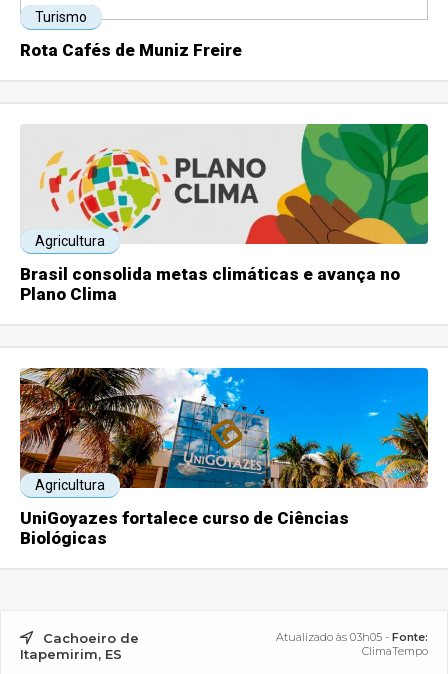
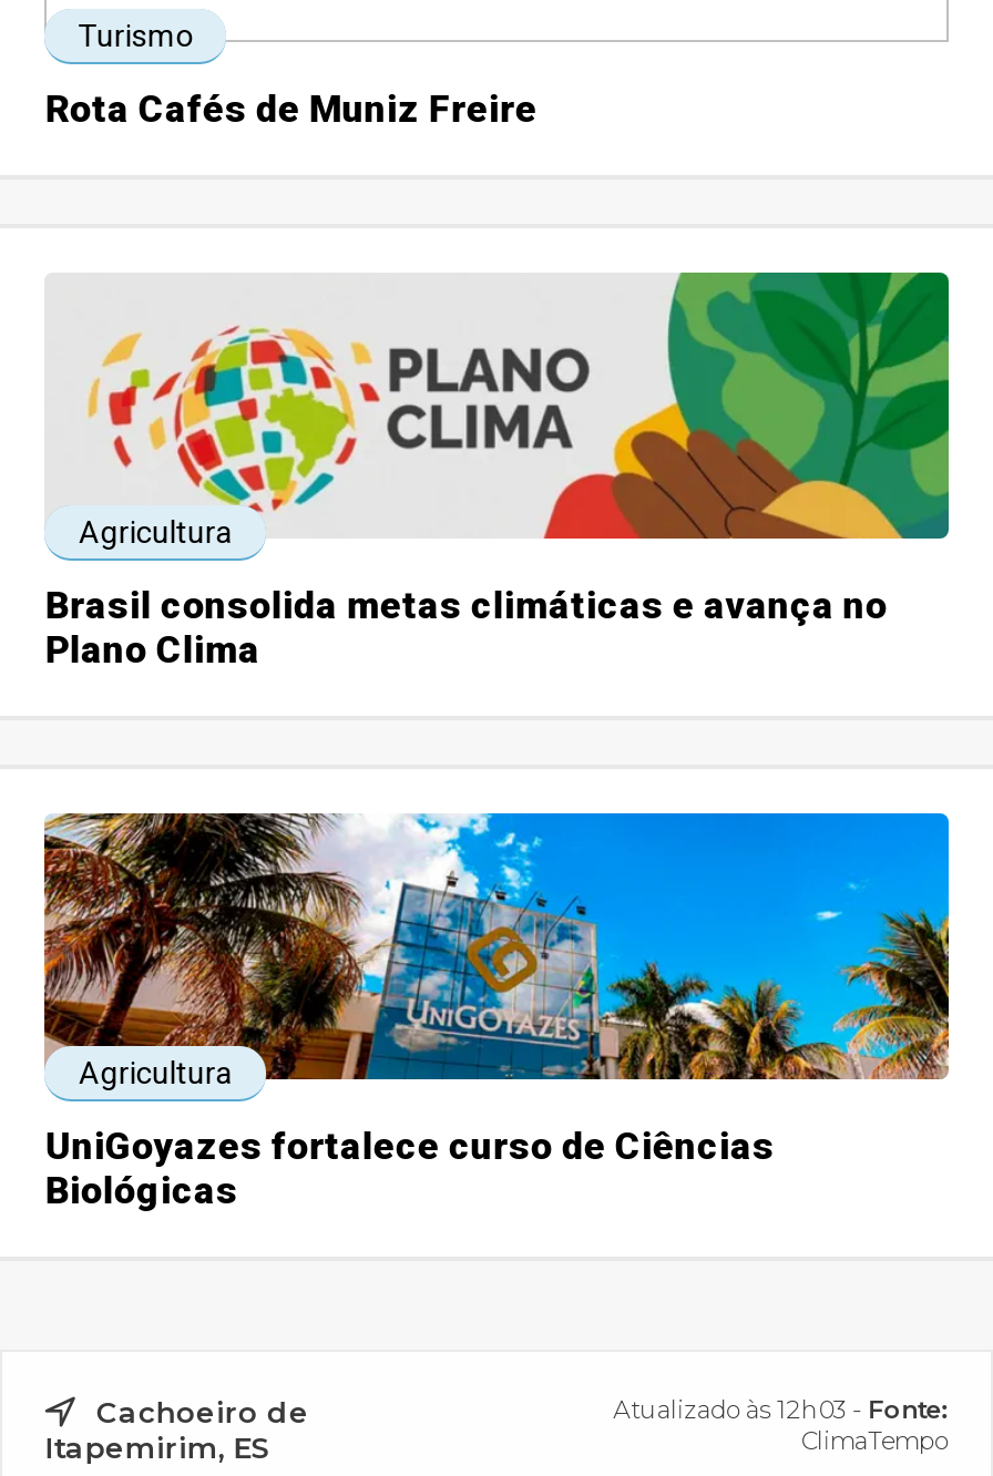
- Atualizado às 03h05 - Fonte:
+ Atualizado às 12h03 - Fonte:
